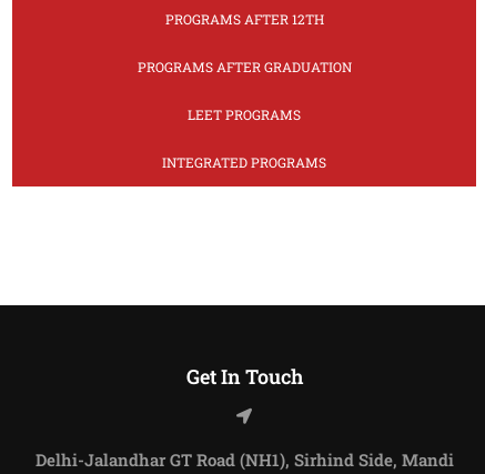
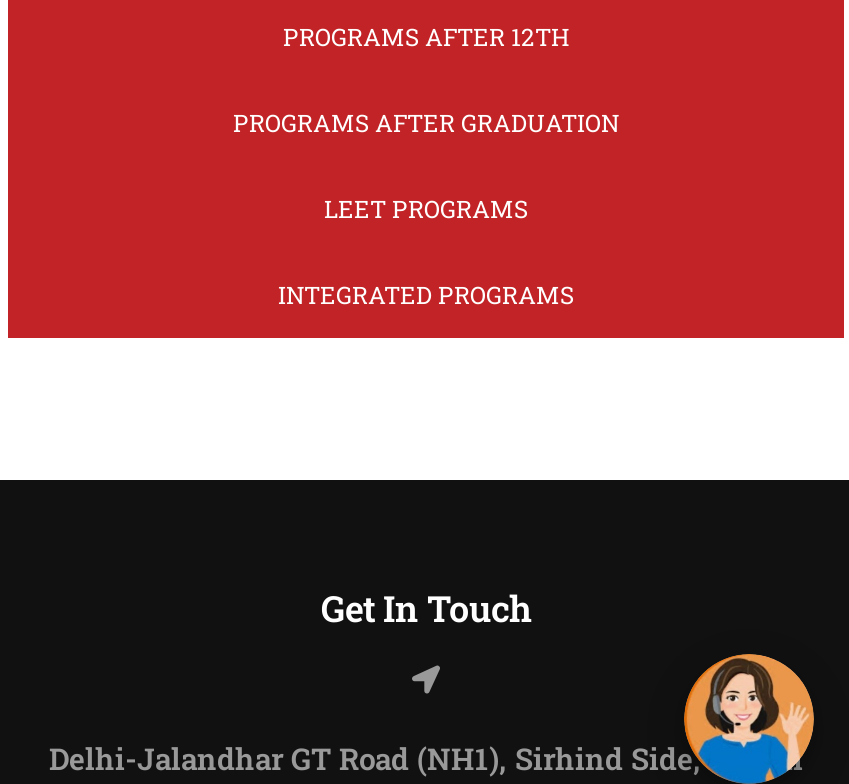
+ [image]
